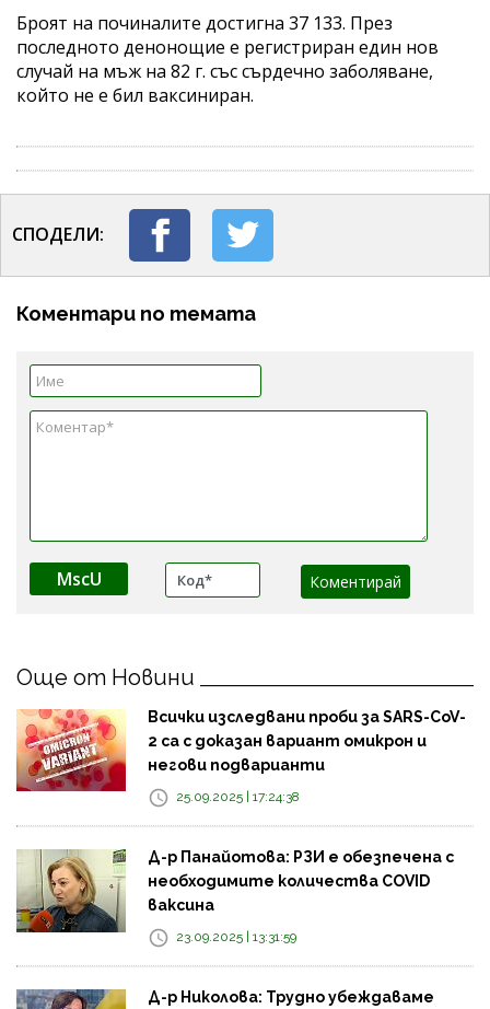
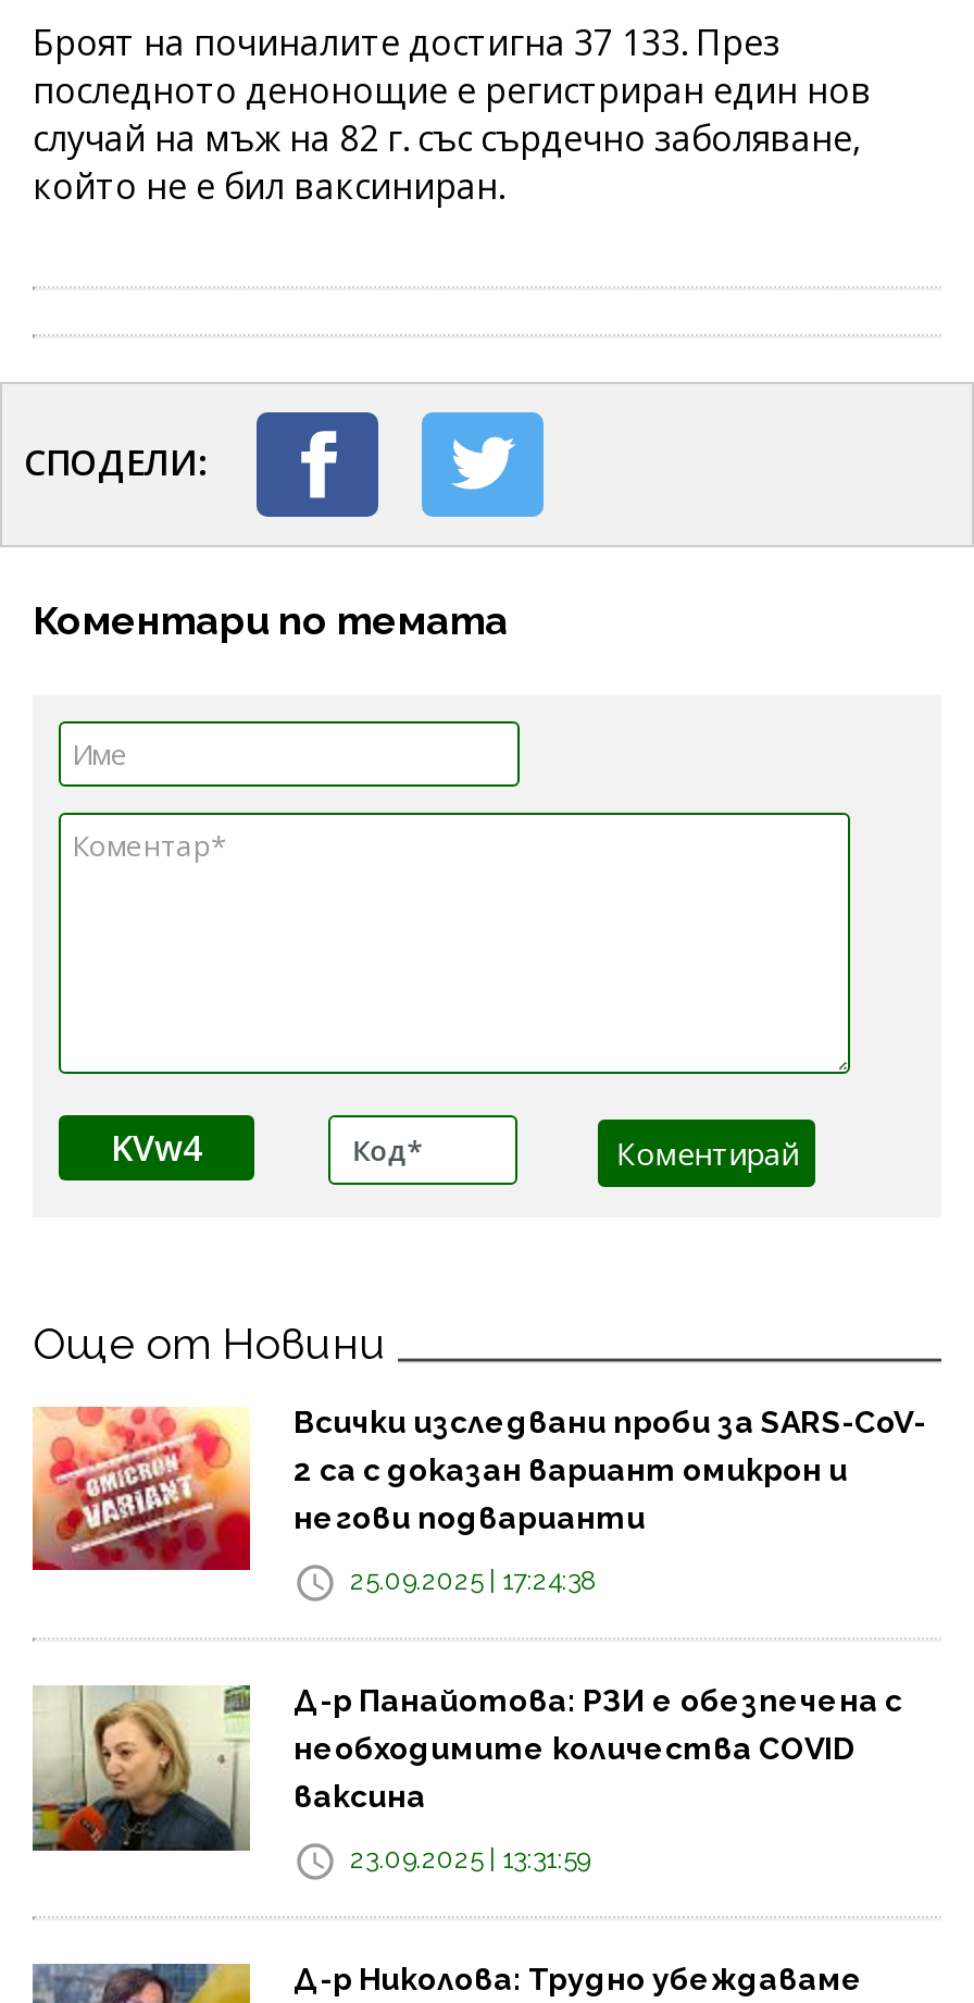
- MscU
+ KVw4
